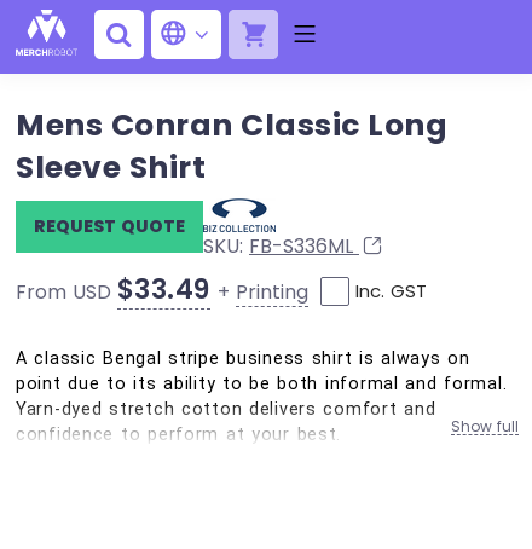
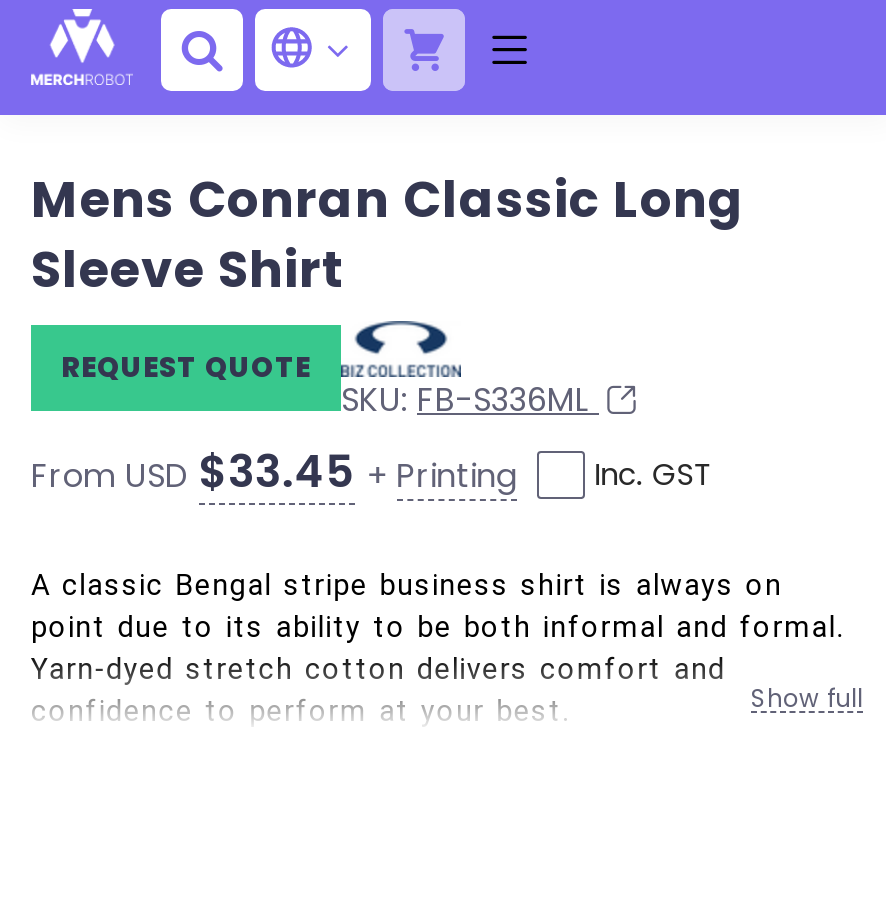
- From USD $33.49 + Printing
+ From USD $33.45 + Printing
